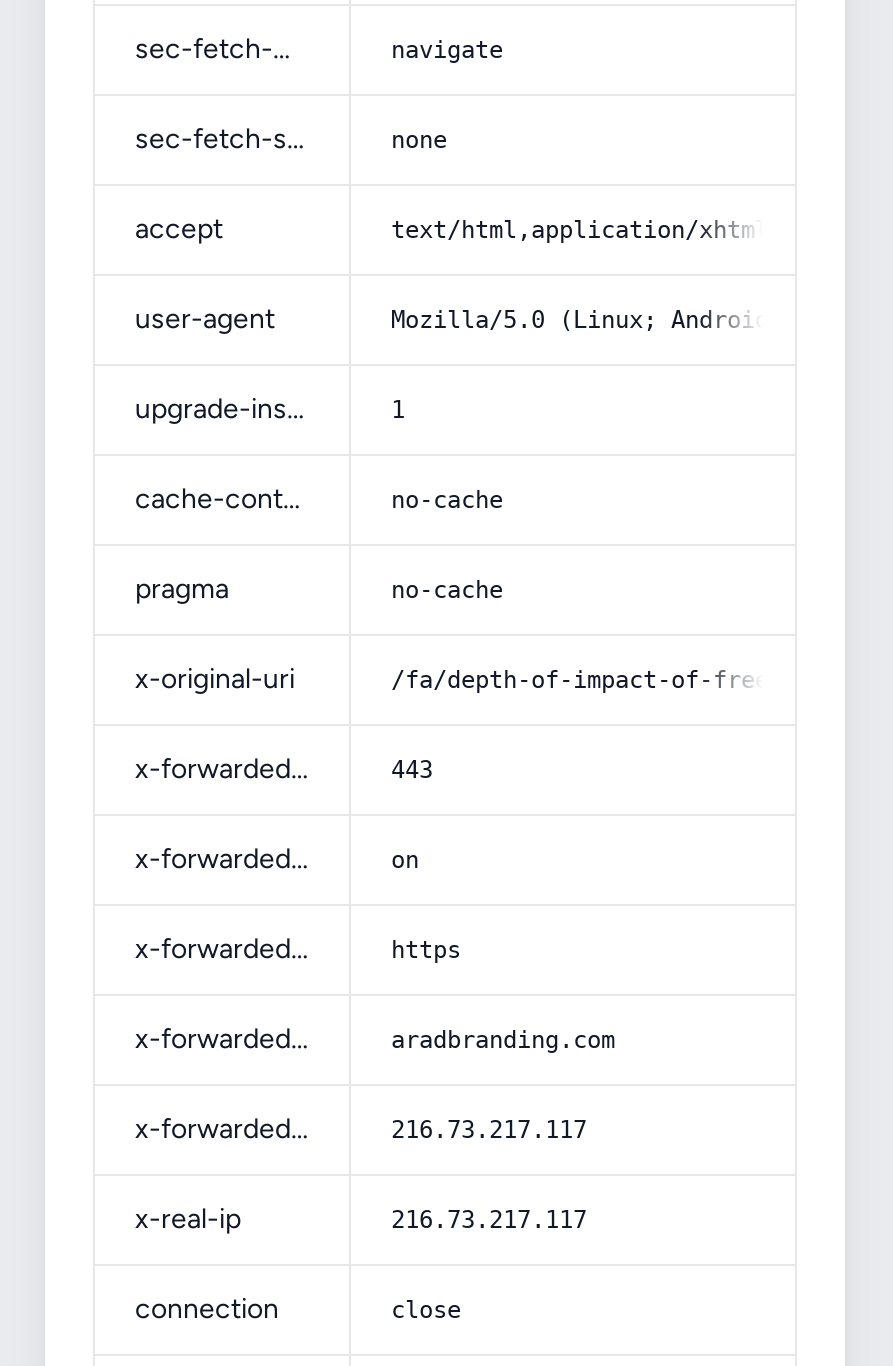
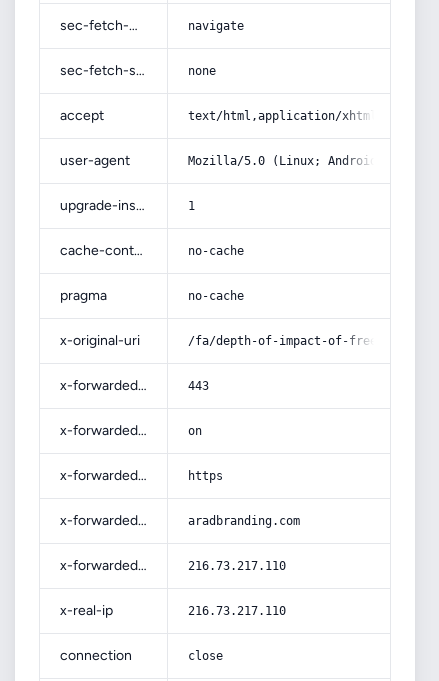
- 216.73.217.117
+ 216.73.217.110

- 216.73.217.117
+ 216.73.217.110
